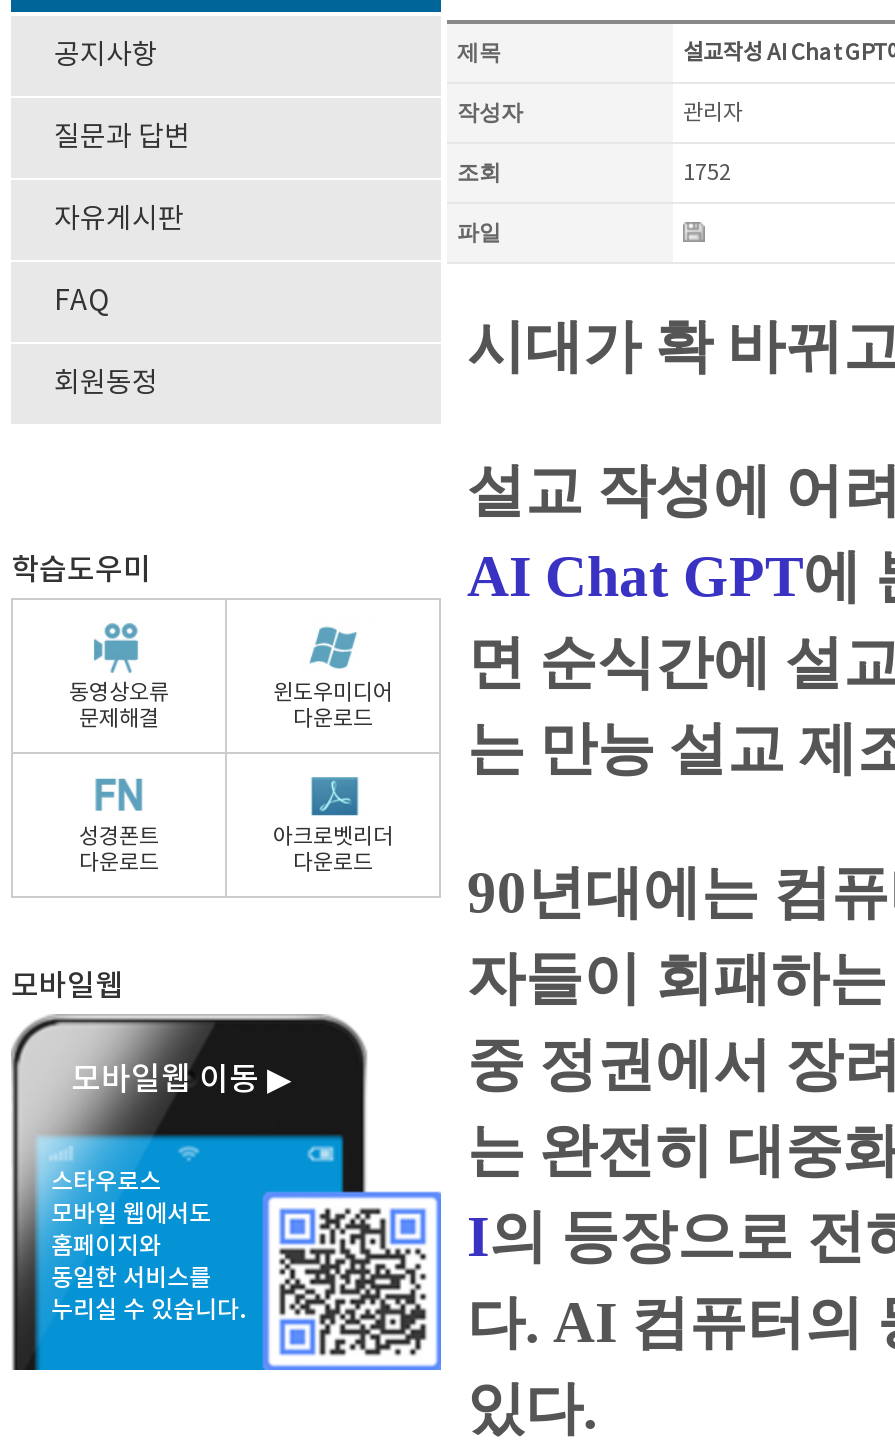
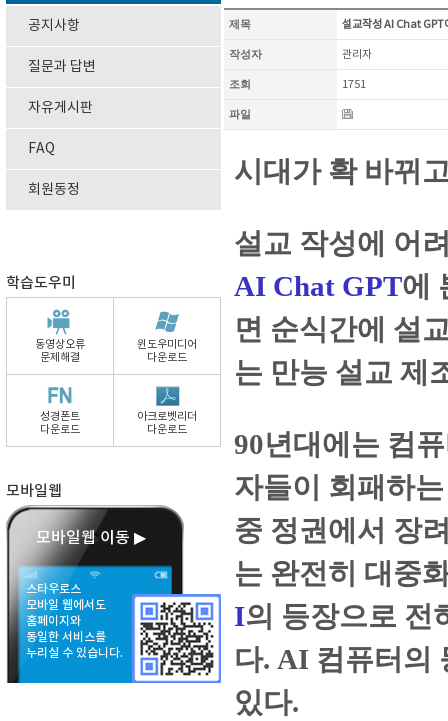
- 1752
+ 1751
